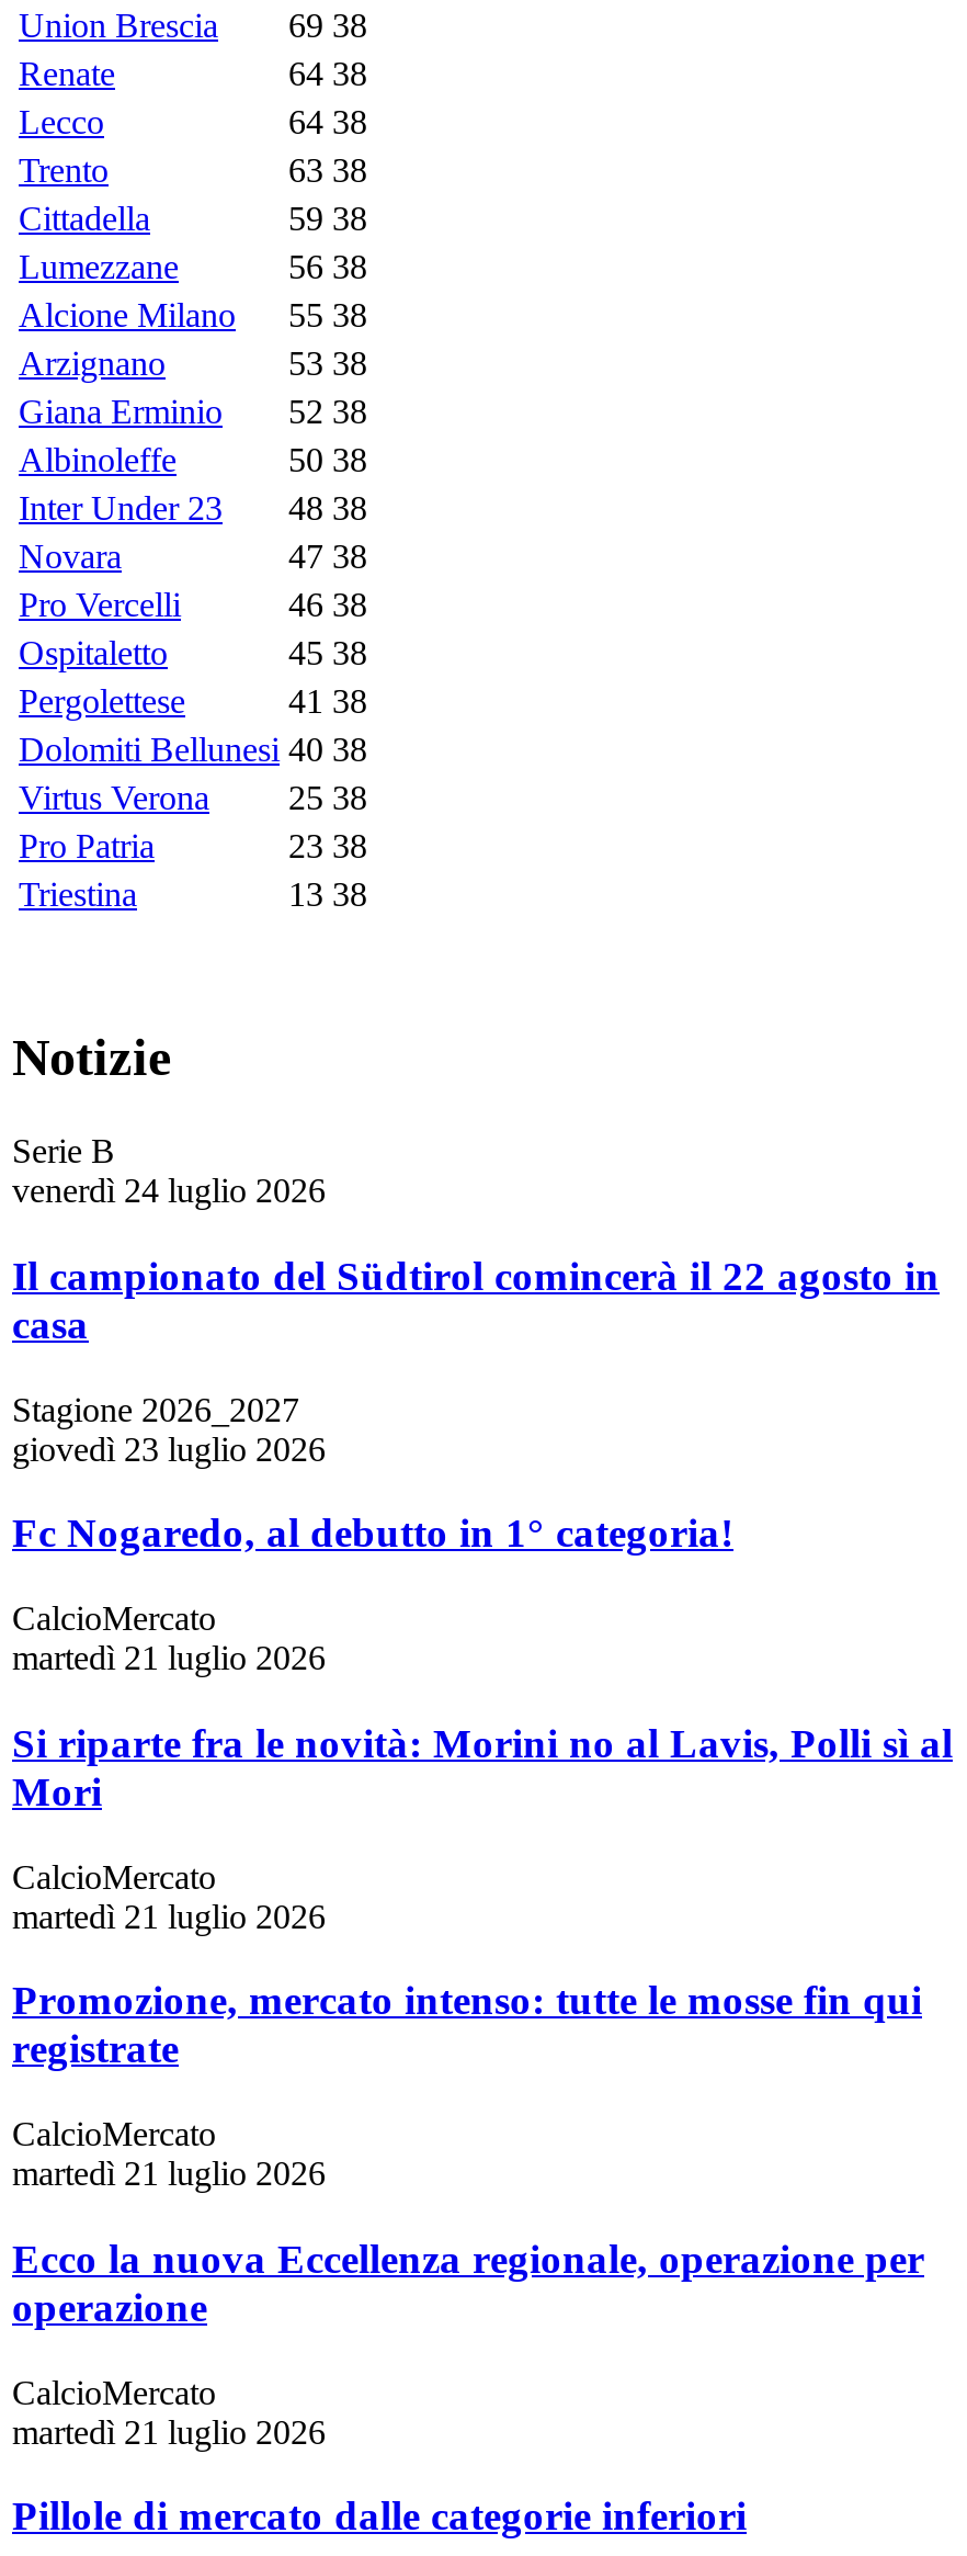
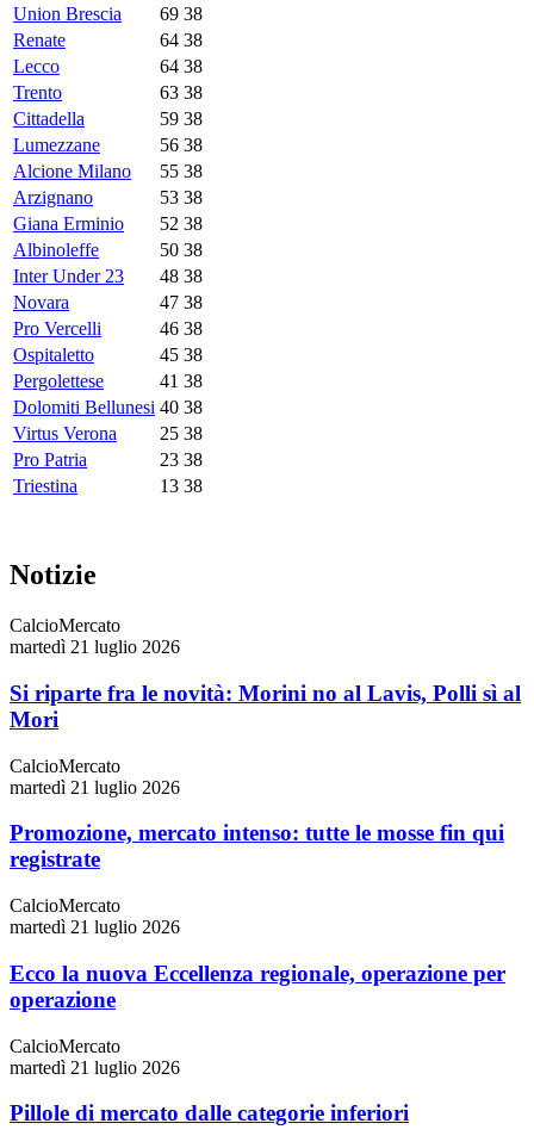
- Serie B
- venerdì 24 luglio 2026
- Il campionato del Südtirol comincerà il 22 agosto in
- casa
- Stagione 2026_2027
- giovedì 23 luglio 2026
- Fc Nogaredo, al debutto in 1° categoria!
